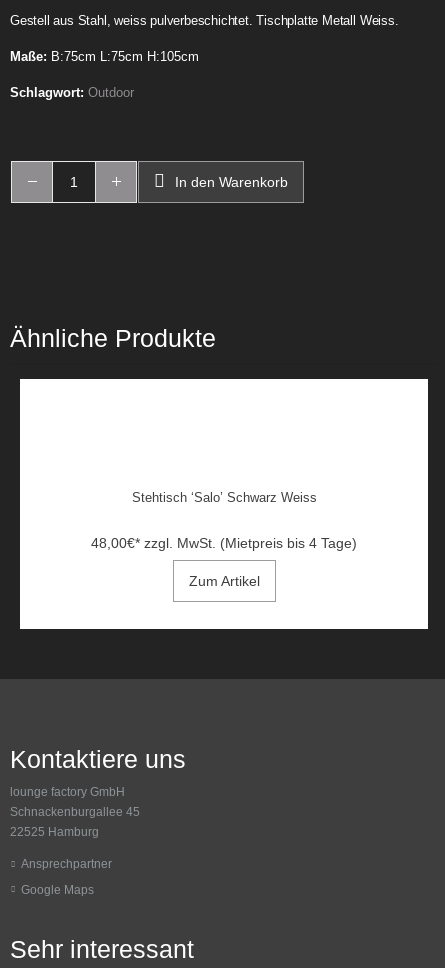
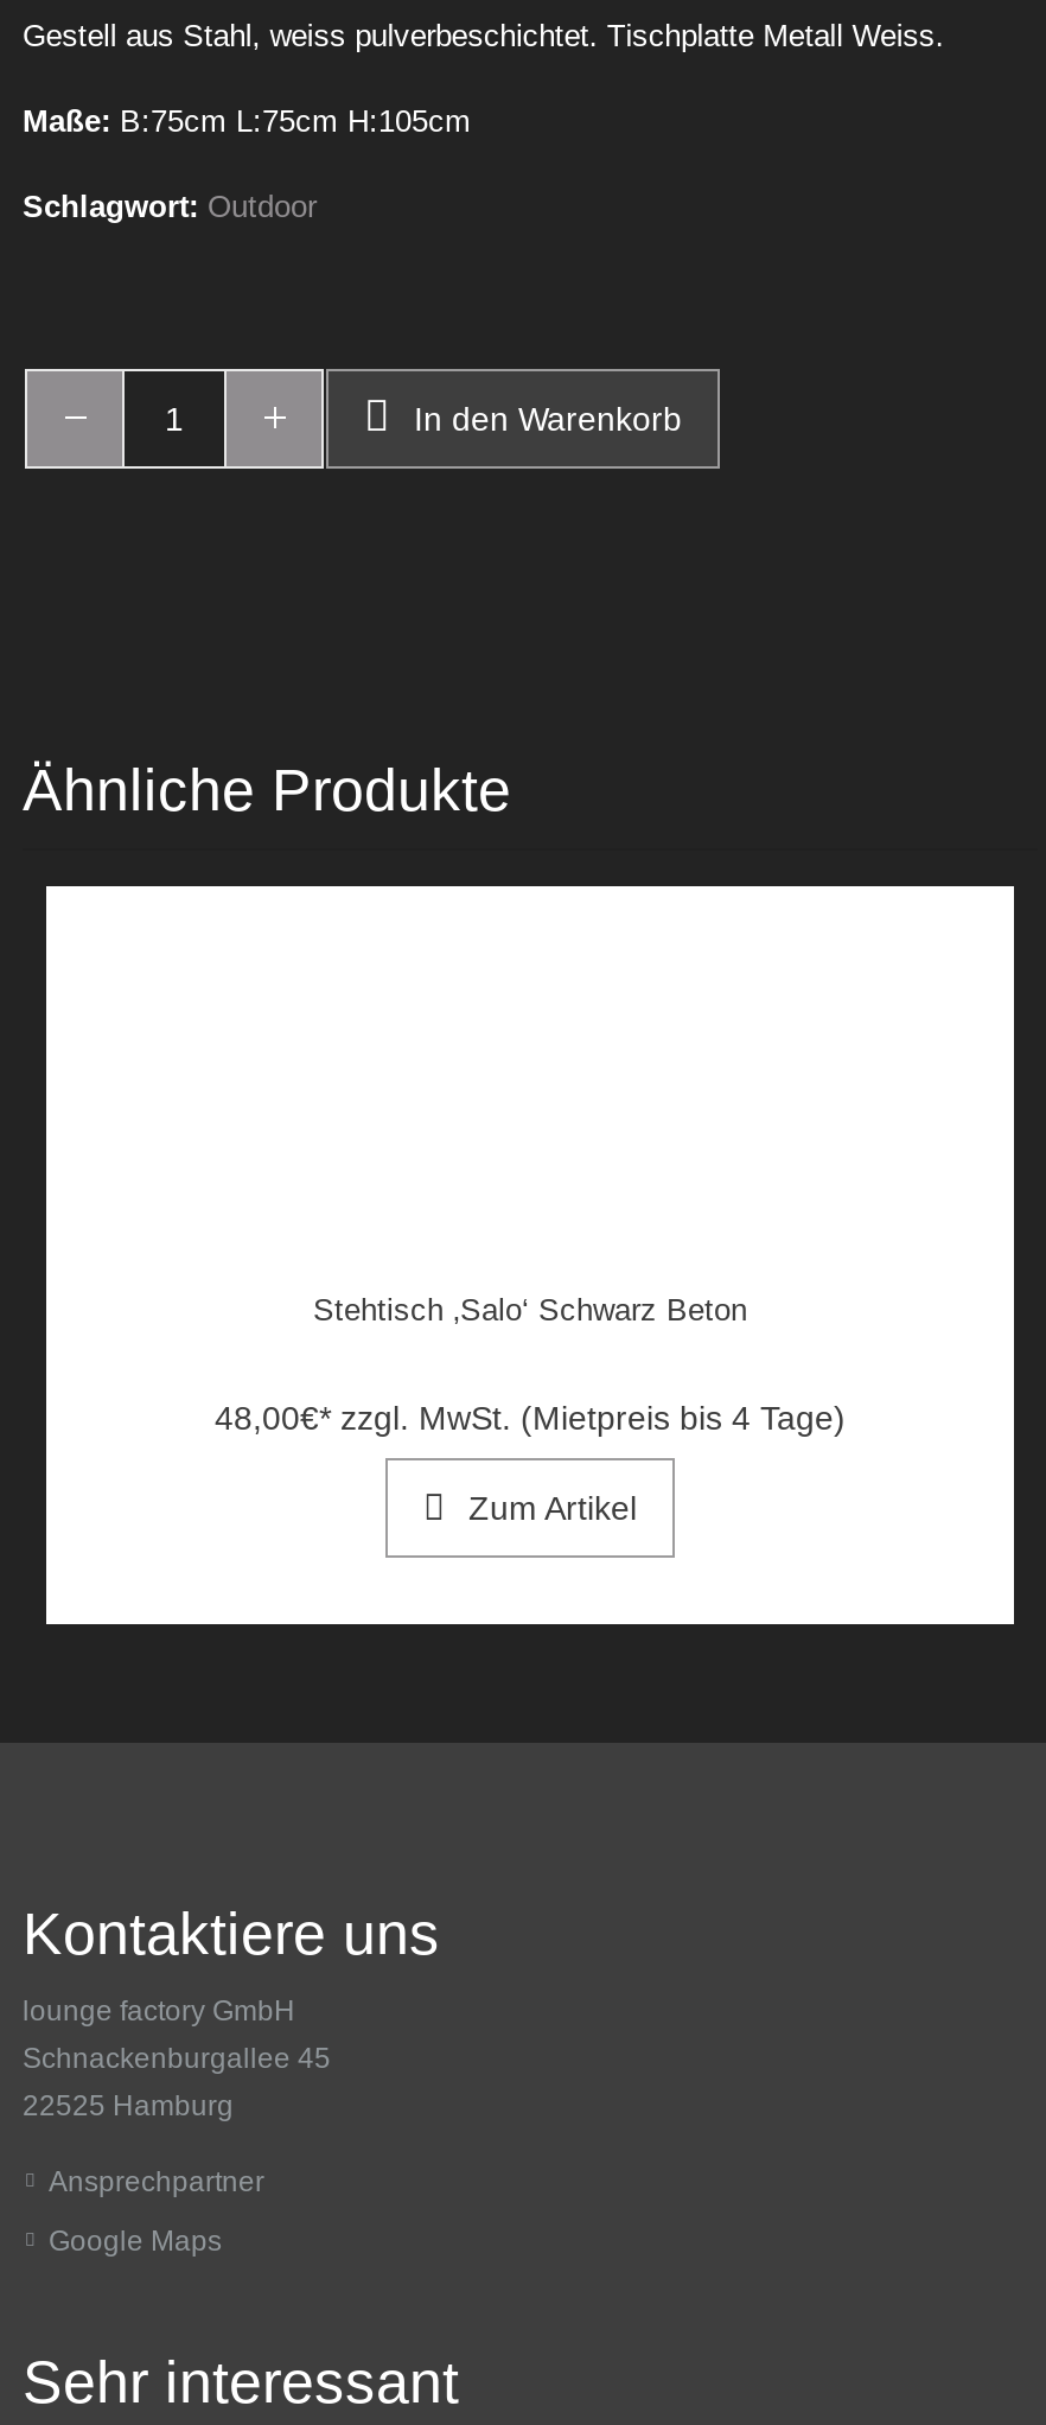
- Stehtisch ‘Salo’ Schwarz Weiss
+ Stehtisch ‚Salo‘ Schwarz Beton
